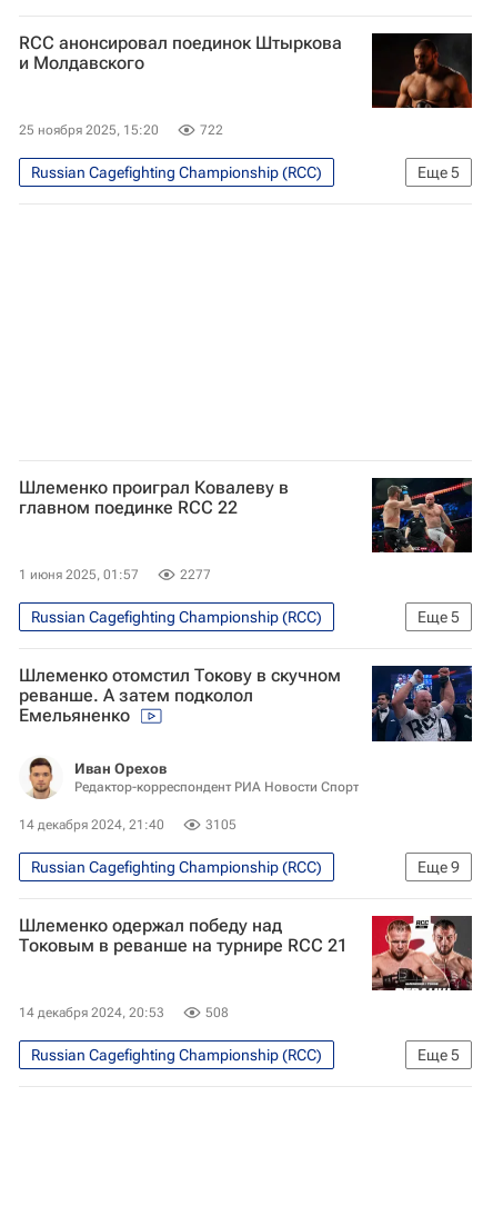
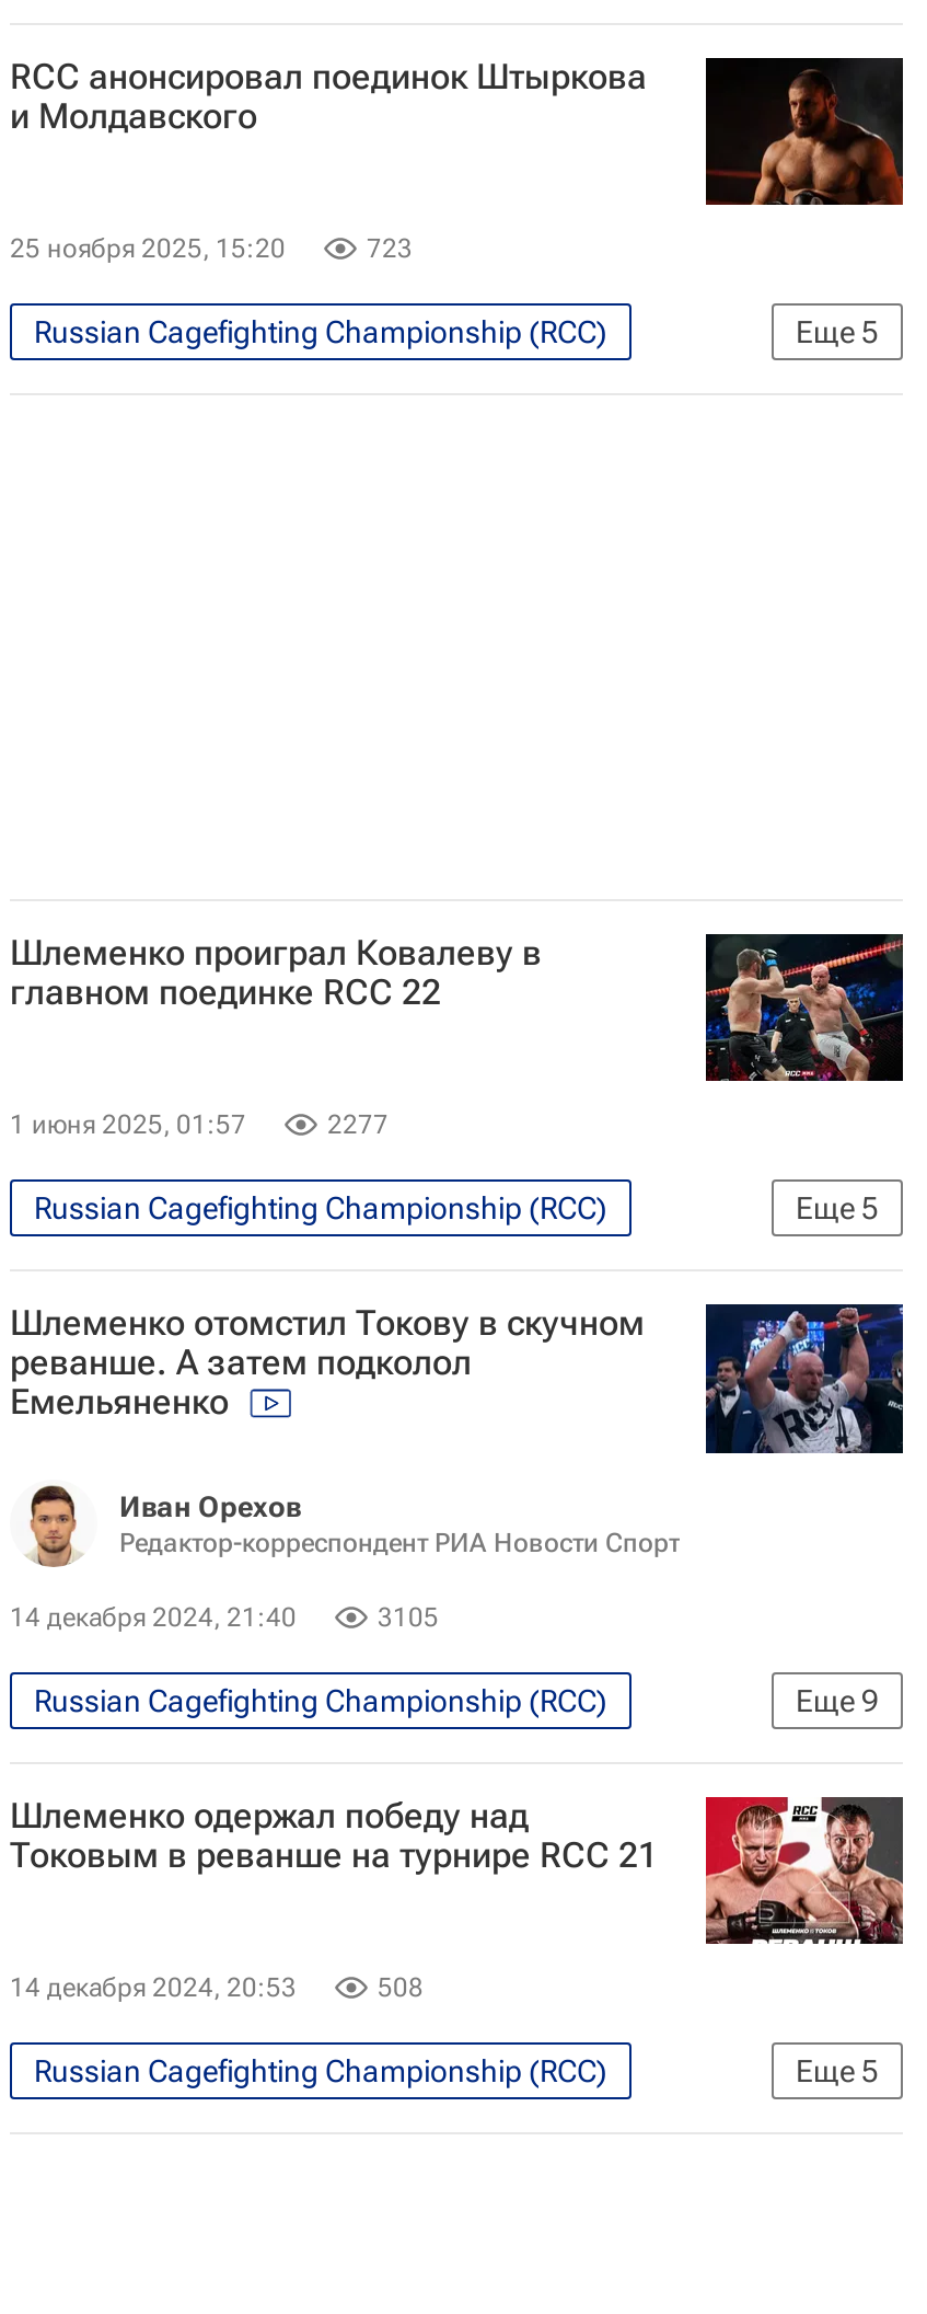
- 722
+ 723
